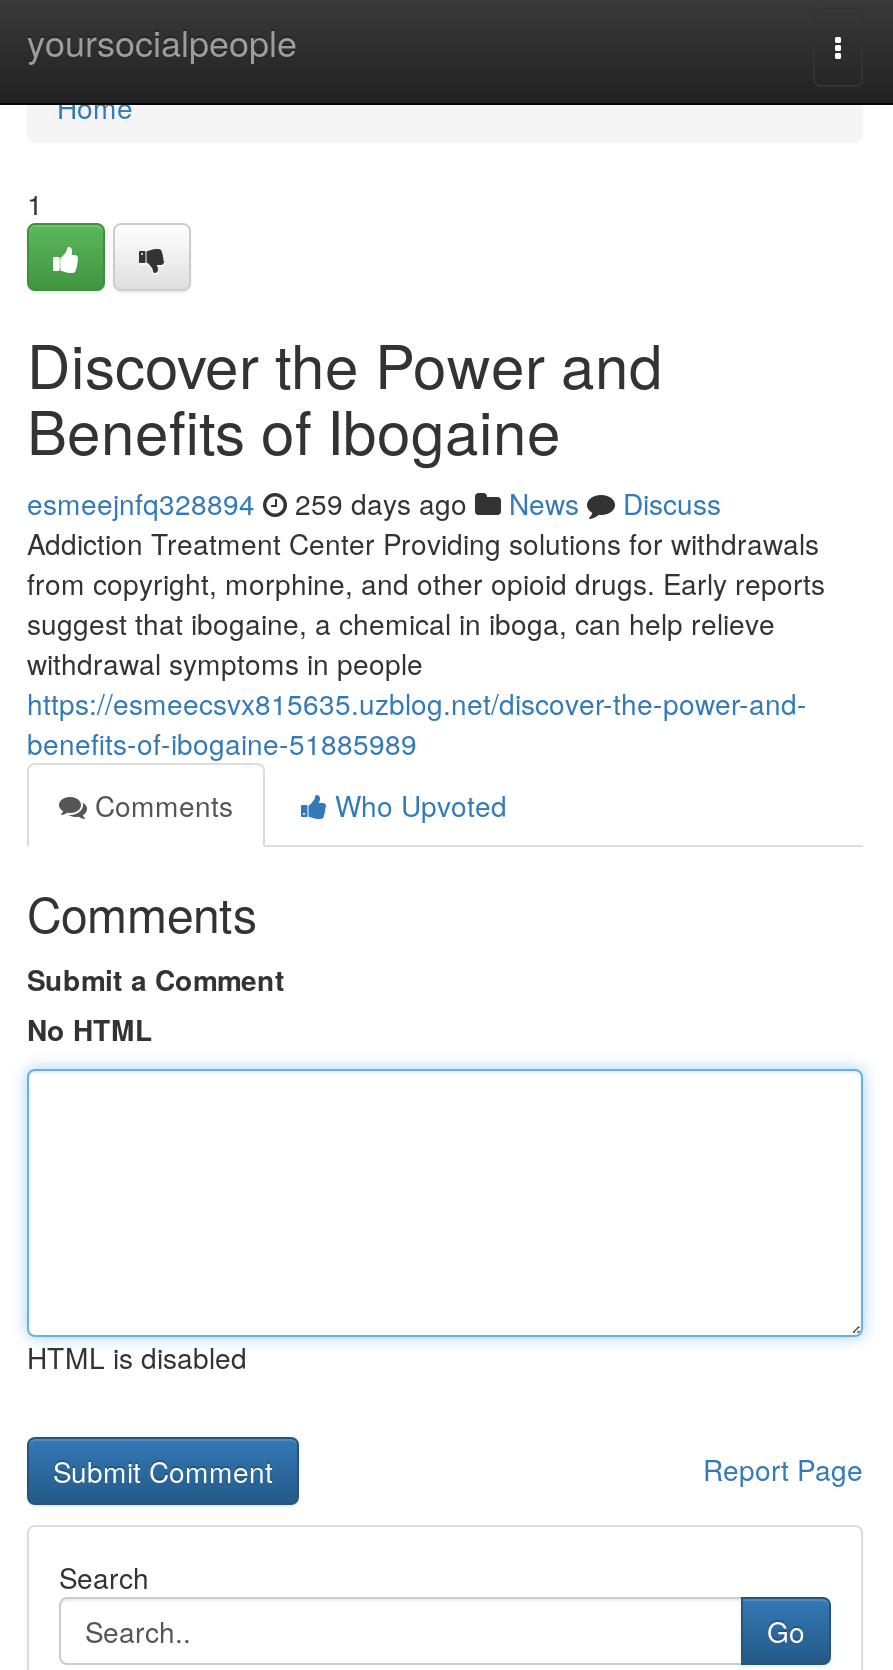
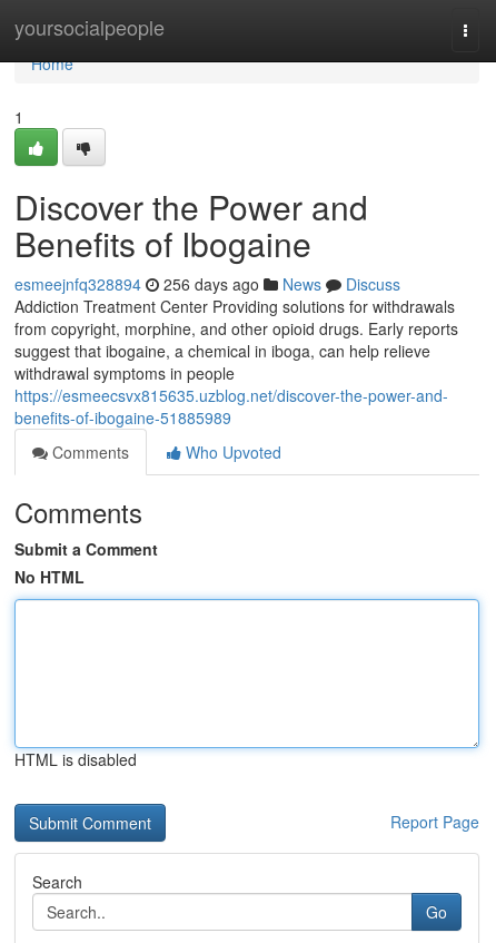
- esmeejnfq328894 259 days ago News Discuss
+ esmeejnfq328894 256 days ago News Discuss
